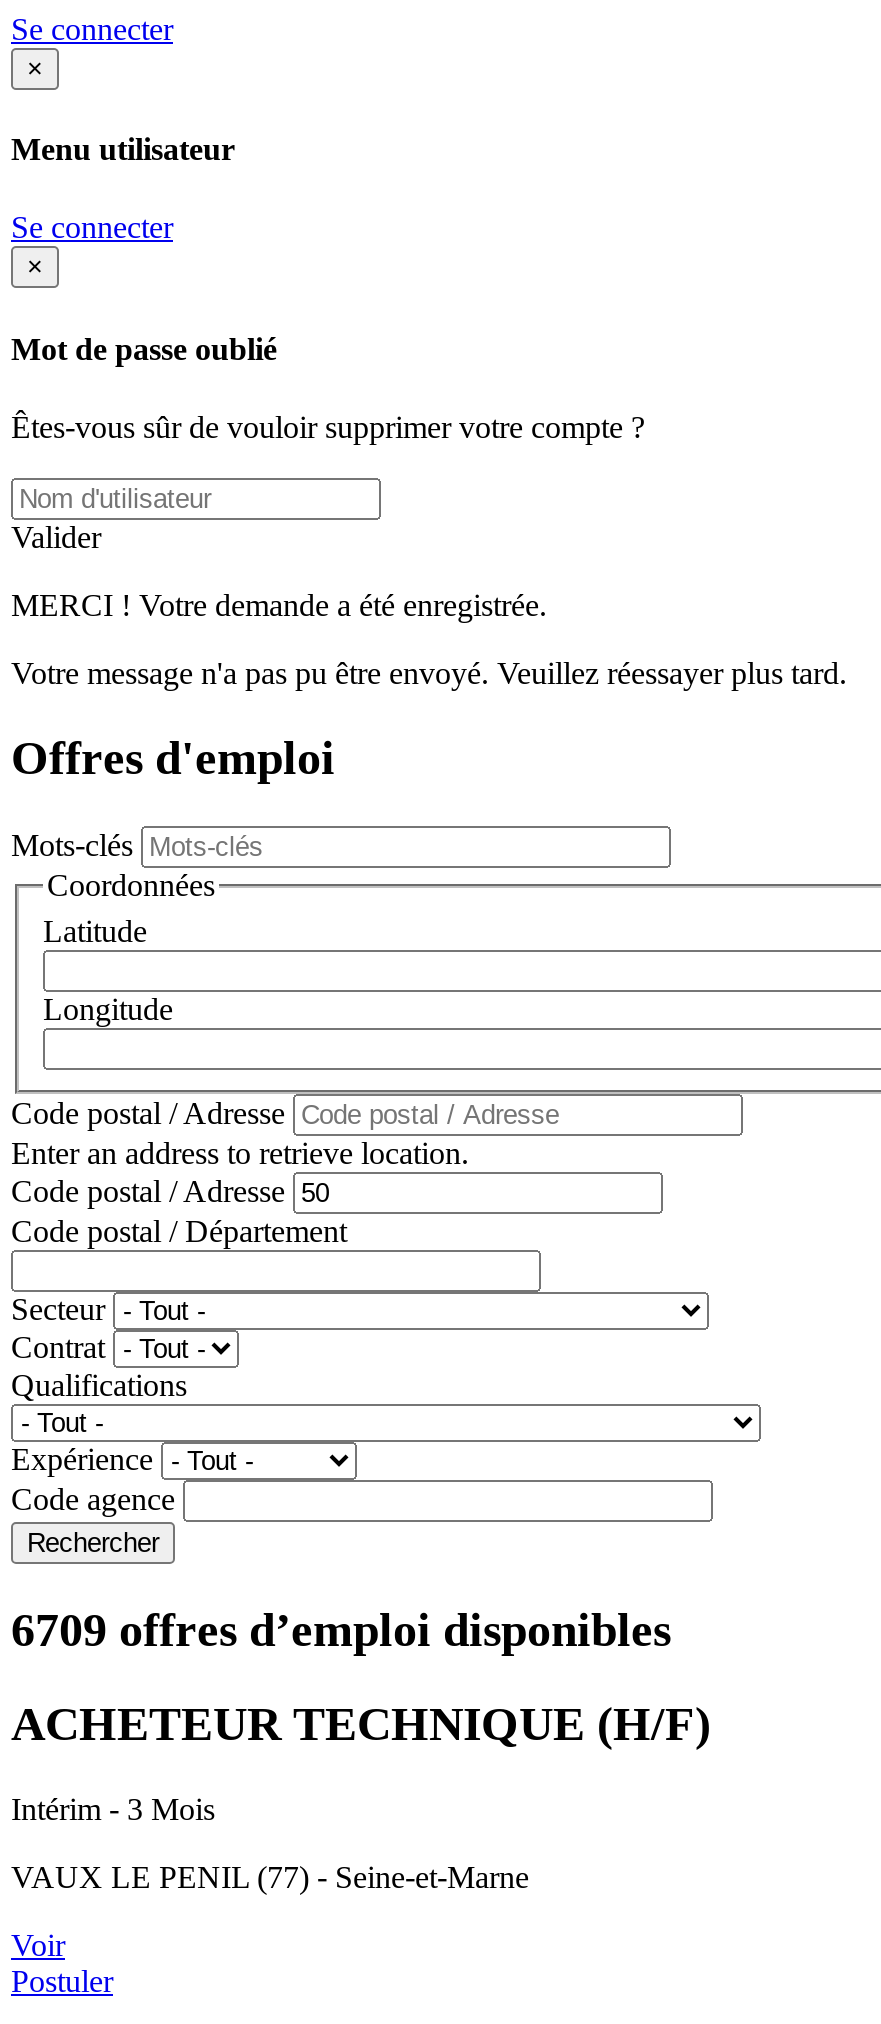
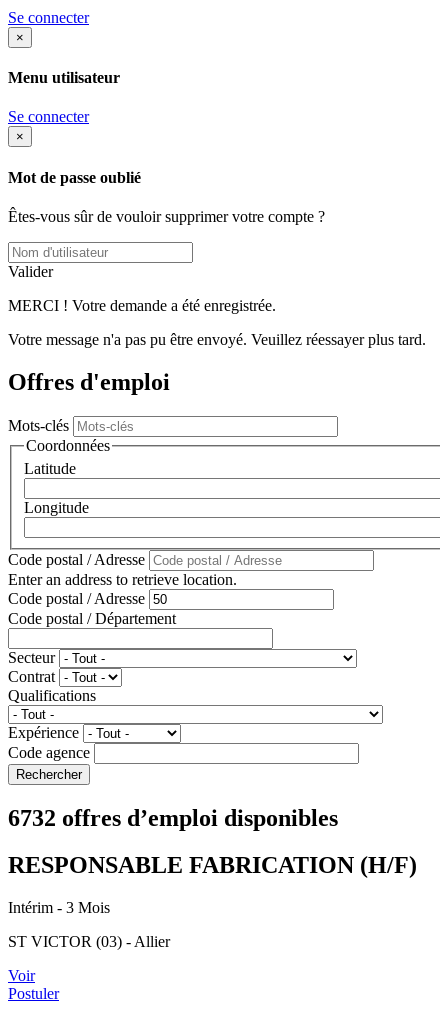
- 6709 offres d’emploi disponibles
+ 6732 offres d’emploi disponibles

- ACHETEUR TECHNIQUE (H/F)
+ RESPONSABLE FABRICATION (H/F)

- VAUX LE PENIL (77) - Seine-et-Marne
+ ST VICTOR (03) - Allier
